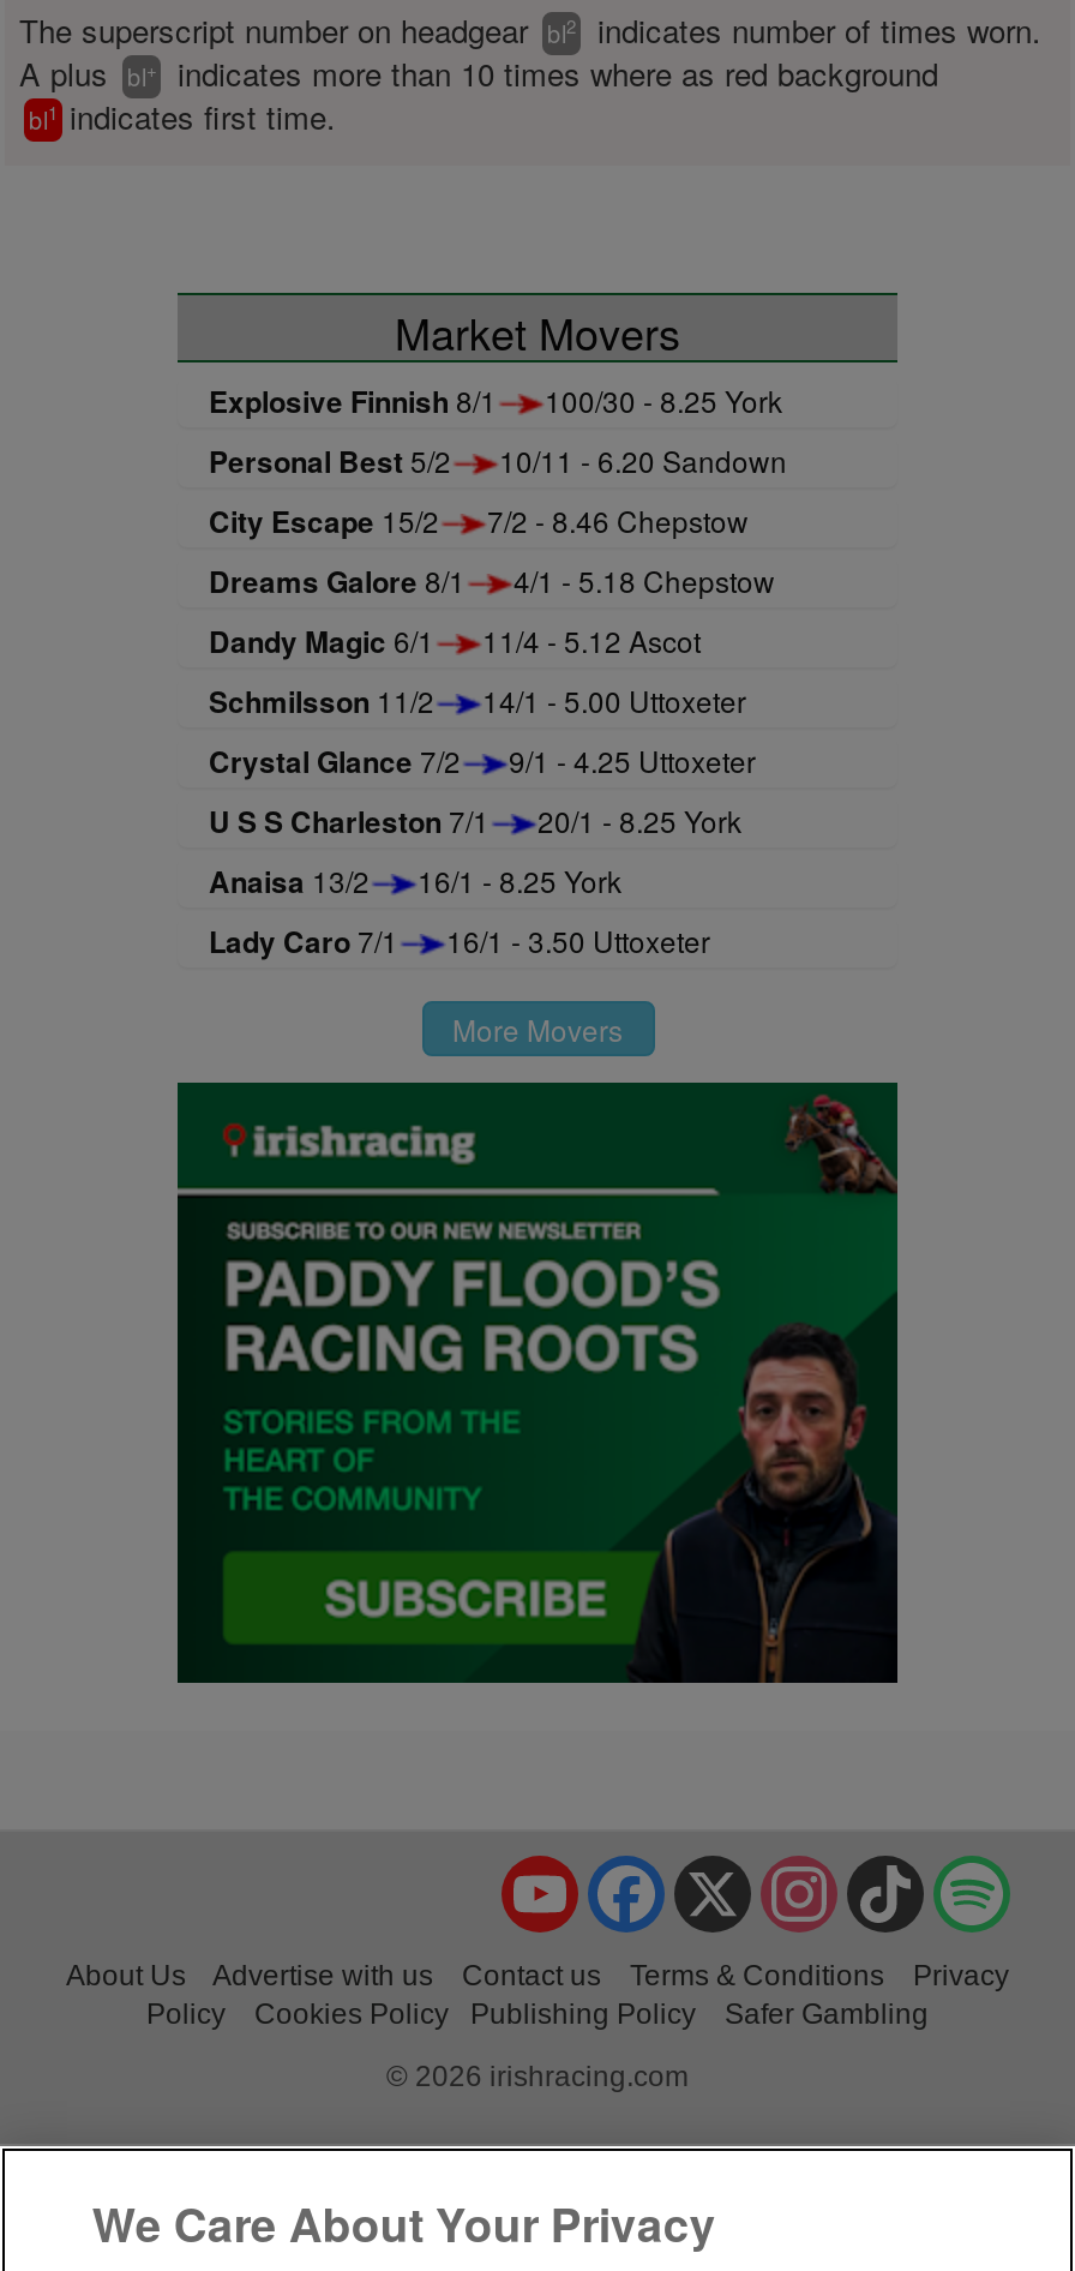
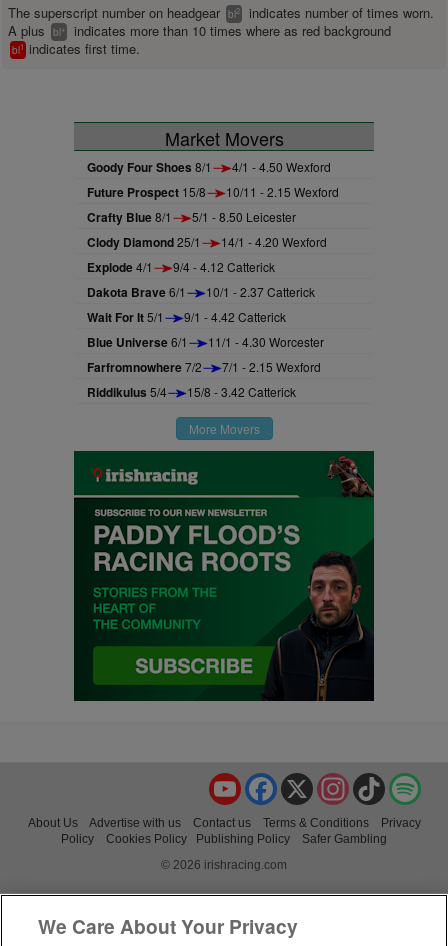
- Explosive Finnish 8/1
- 100/30 - 8.25 York
- Personal Best 5/2
- 10/11 - 6.20 Sandown
- City Escape 15/2
- 7/2 - 8.46 Chepstow
- Dreams Galore 8/1
- 4/1 - 5.18 Chepstow
- Dandy Magic 6/1
- 11/4 - 5.12 Ascot
- Schmilsson 11/2
- 14/1 - 5.00 Uttoxeter
- Crystal Glance 7/2
- 9/1 - 4.25 Uttoxeter
- U S S Charleston 7/1
- 20/1 - 8.25 York
- Anaisa 13/2
- 16/1 - 8.25 York
- Lady Caro 7/1
- 16/1 - 3.50 Uttoxeter
+ Goody Four Shoes 8/1
+ 4/1 - 4.50 Wexford
+ Future Prospect 15/8
+ 10/11 - 2.15 Wexford
+ Crafty Blue 8/1
+ 5/1 - 8.50 Leicester
+ Clody Diamond 25/1
+ 14/1 - 4.20 Wexford
+ Explode 4/1
+ 9/4 - 4.12 Catterick
+ Dakota Brave 6/1
+ 10/1 - 2.37 Catterick
+ Wait For It 5/1
+ 9/1 - 4.42 Catterick
+ Blue Universe 6/1
+ 11/1 - 4.30 Worcester
+ Farfromnowhere 7/2
+ 7/1 - 2.15 Wexford
+ Riddikulus 5/4
+ 15/8 - 3.42 Catterick
